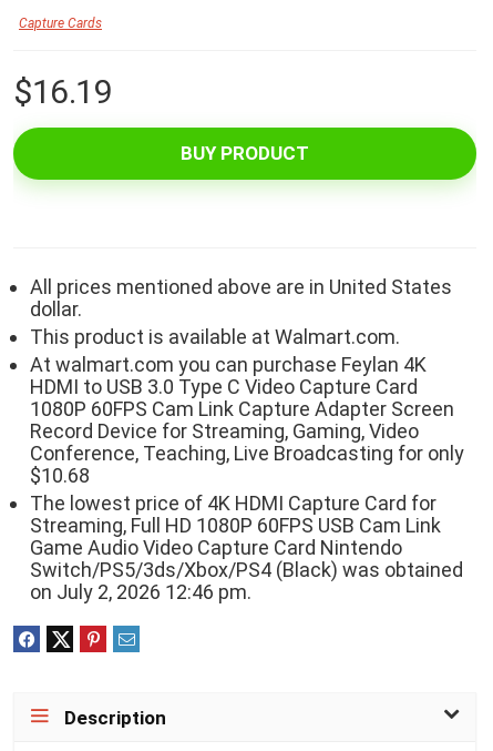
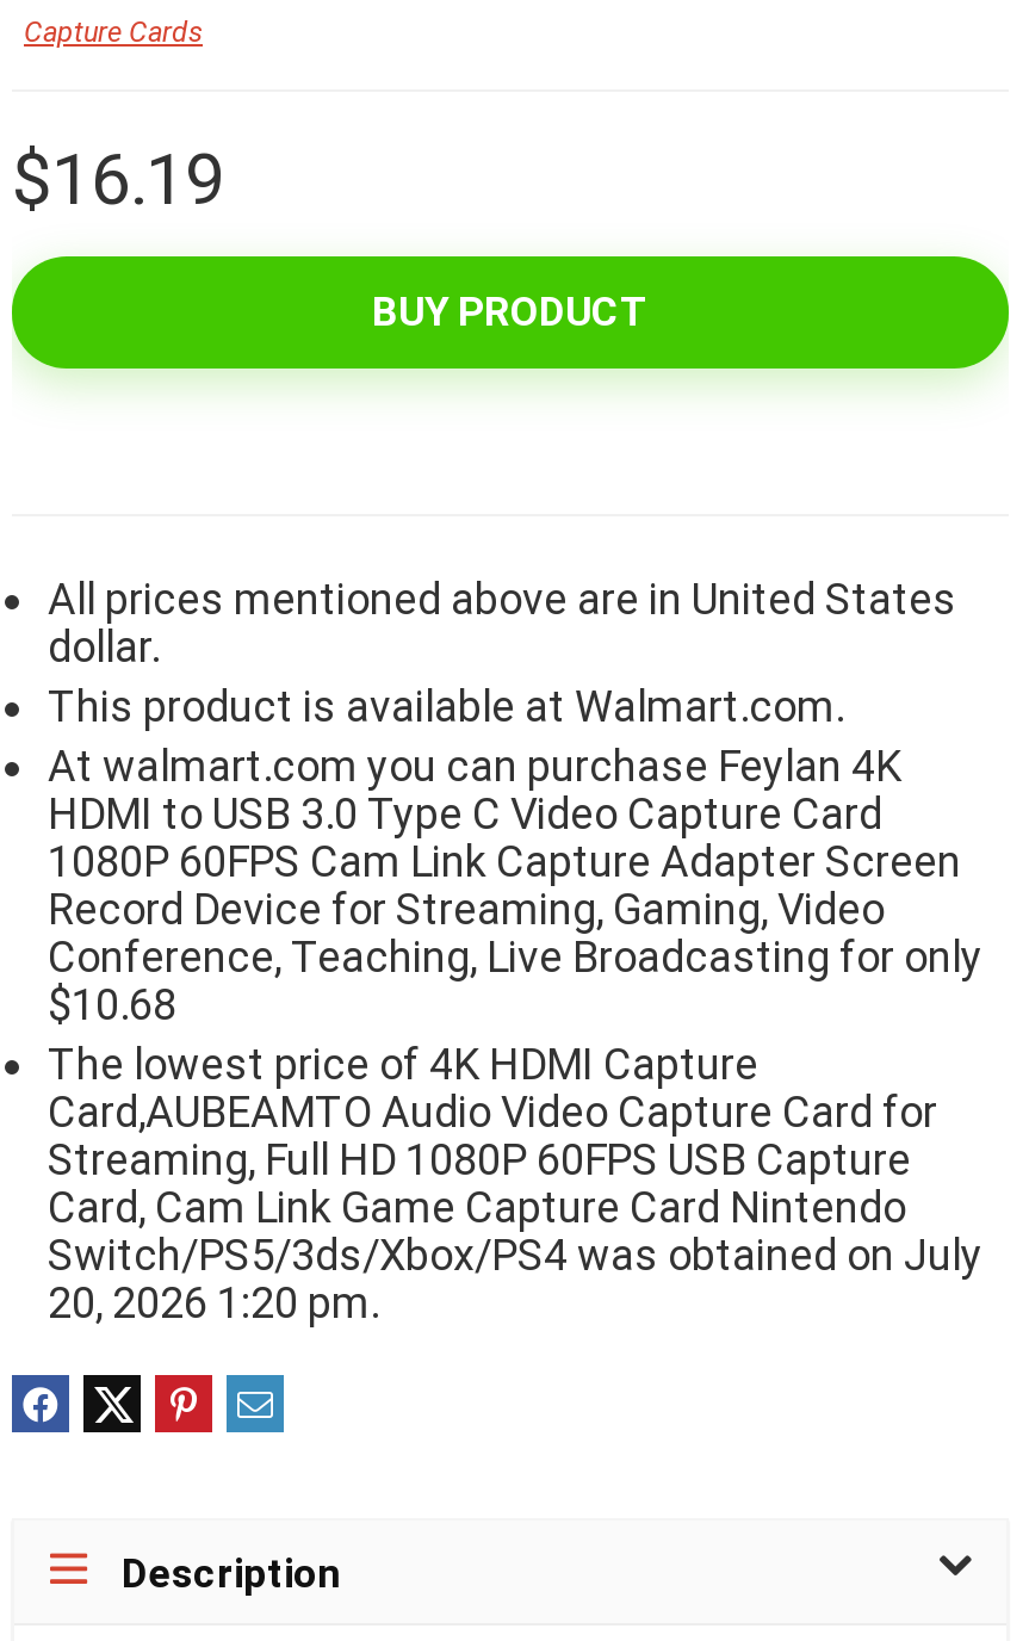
- The lowest price of 4K HDMI Capture Card for
- Streaming, Full HD 1080P 60FPS USB Cam Link
- Game Audio Video Capture Card Nintendo
- Switch/PS5/3ds/Xbox/PS4 (Black) was obtained
- on July 2, 2026 12:46 pm.
+ The lowest price of 4K HDMI Capture
+ Card,AUBEAMTO Audio Video Capture Card for
+ Streaming, Full HD 1080P 60FPS USB Capture
+ Card, Cam Link Game Capture Card Nintendo
+ Switch/PS5/3ds/Xbox/PS4 was obtained on July
+ 20, 2026 1:20 pm.
